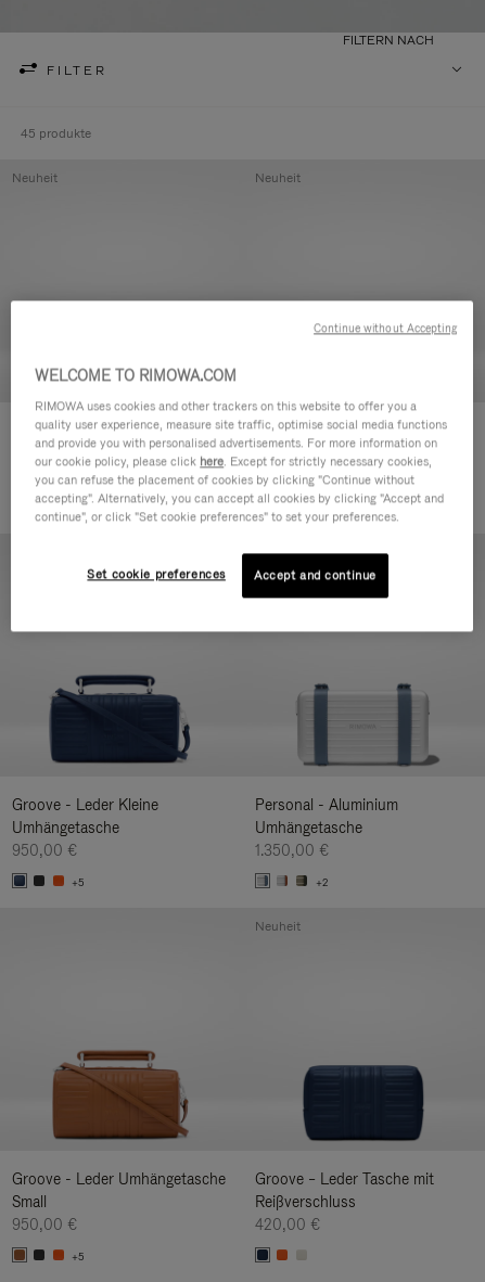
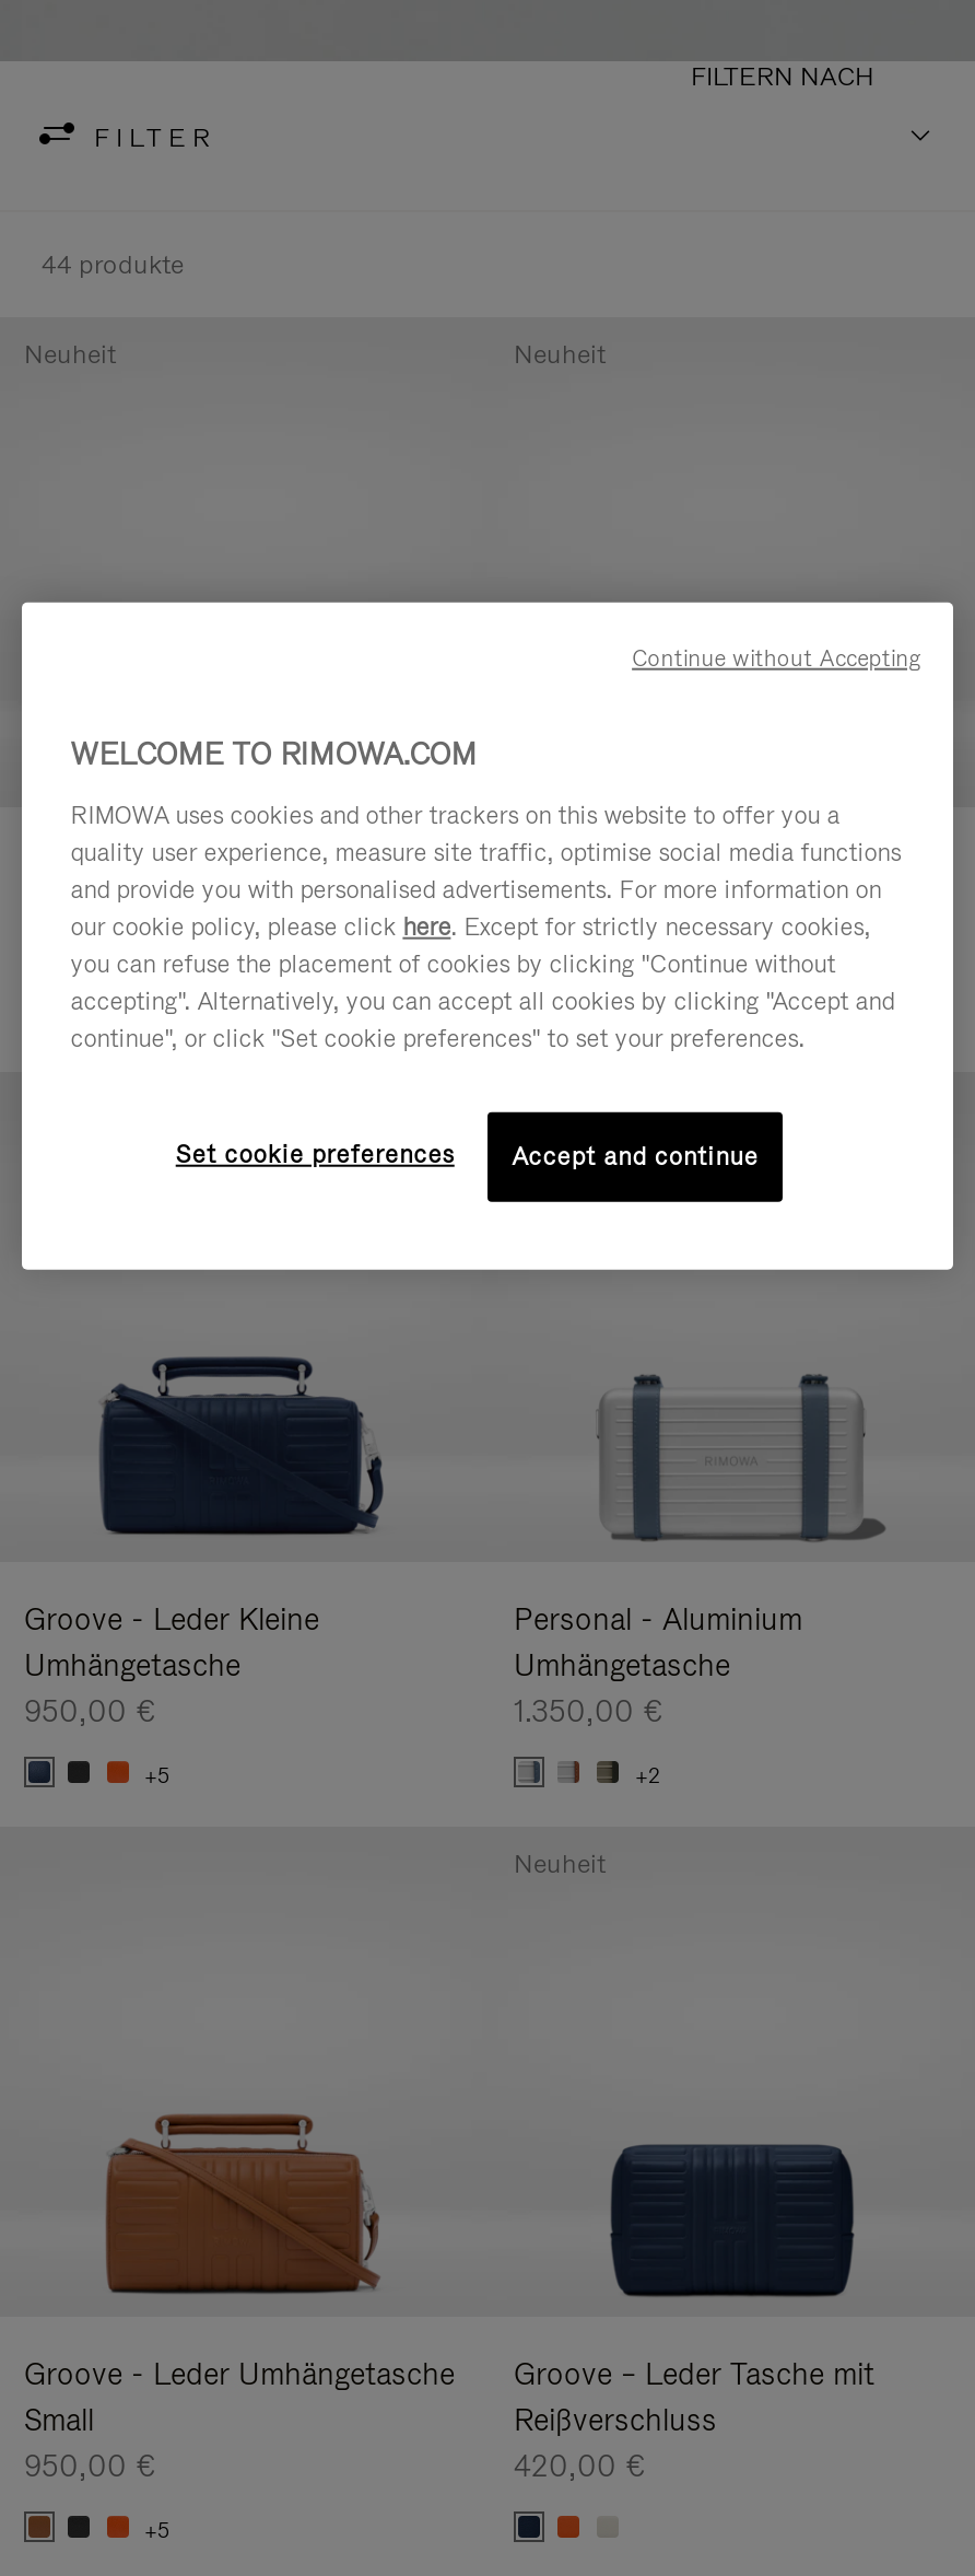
- 45 produkte
+ 44 produkte
